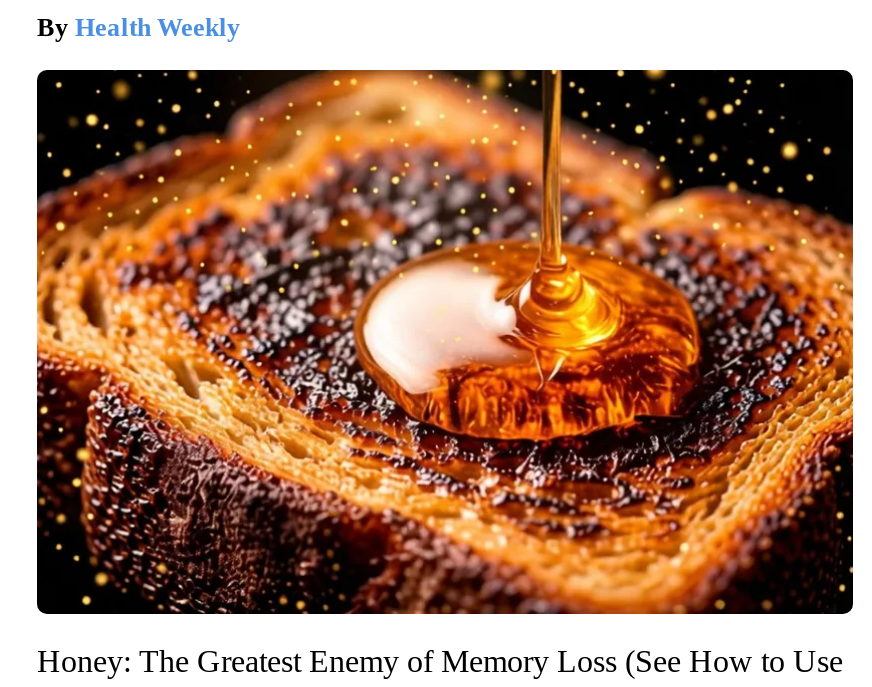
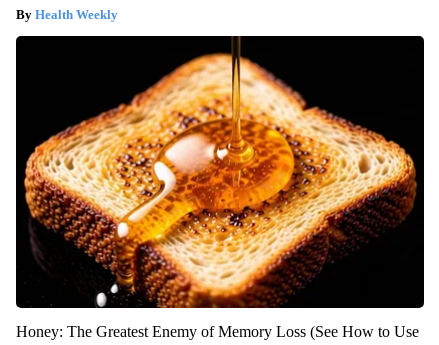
- [image]
+ [image]
